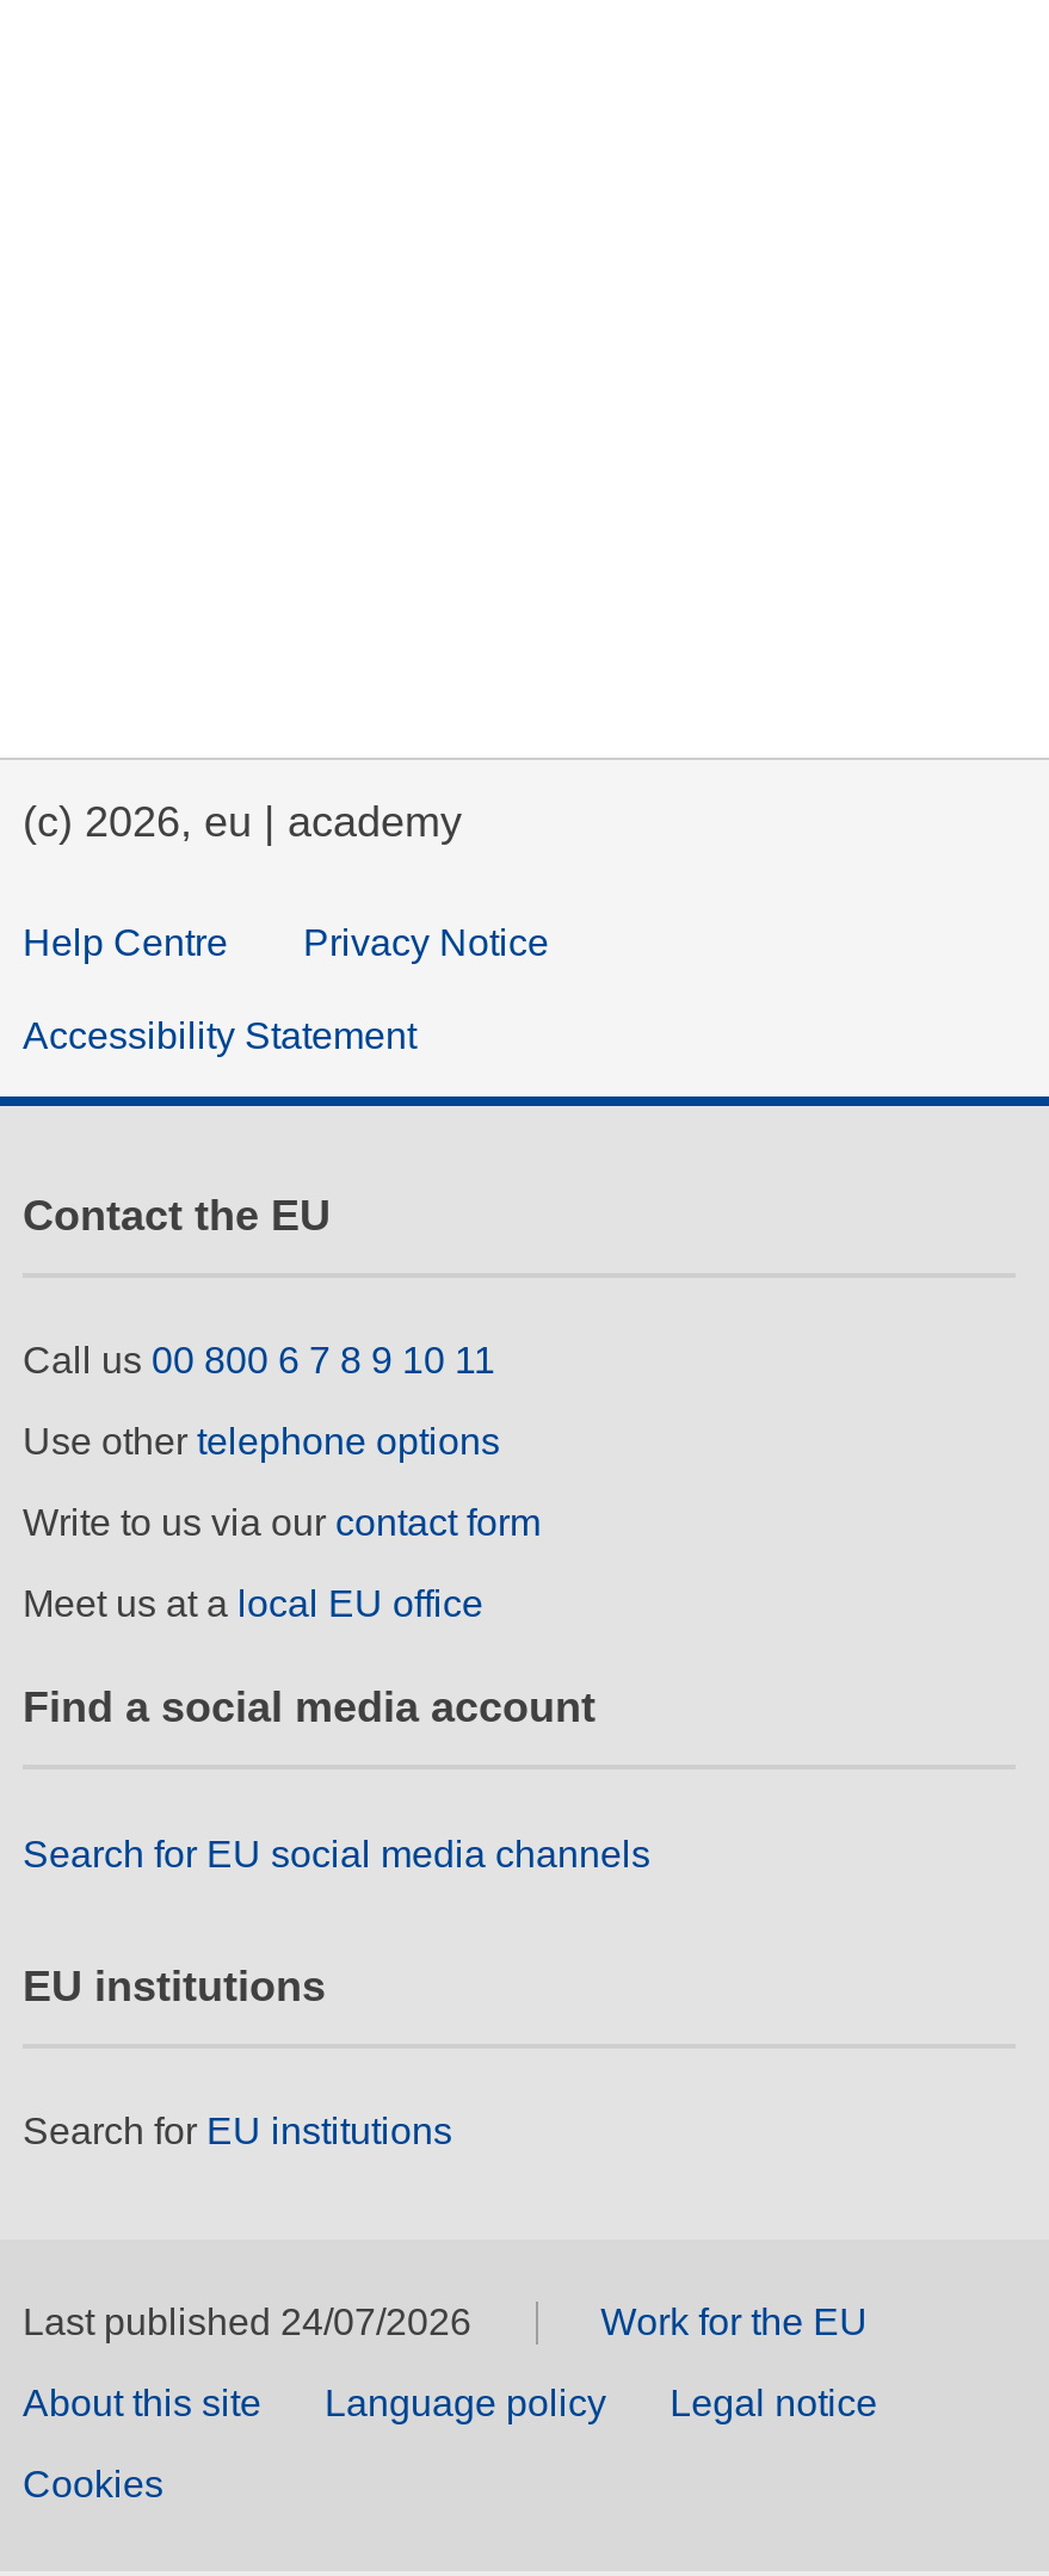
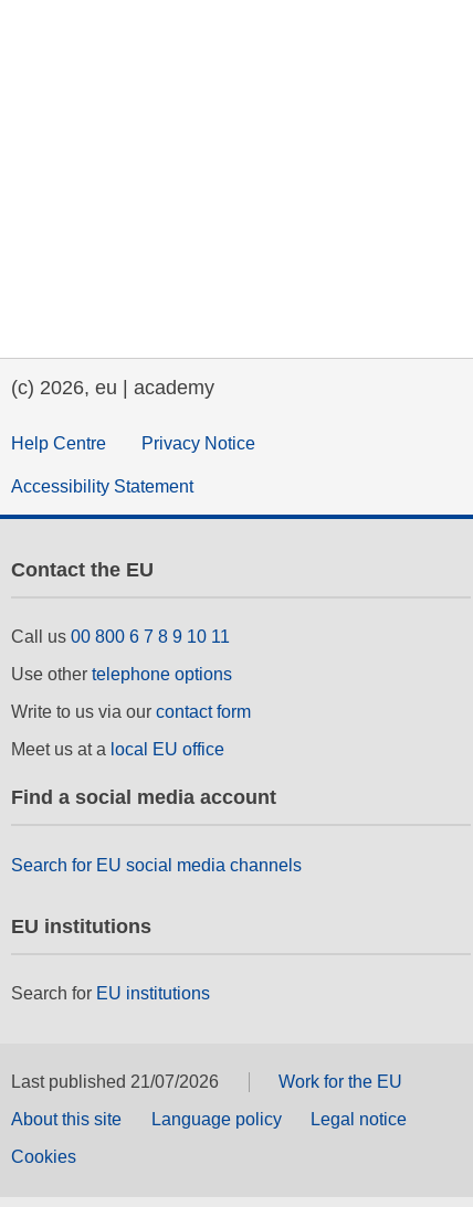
- Last published 24/07/2026
+ Last published 21/07/2026
